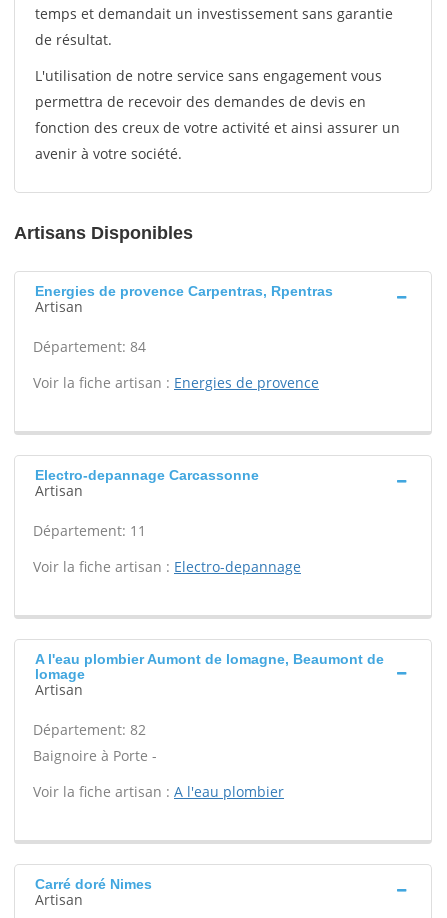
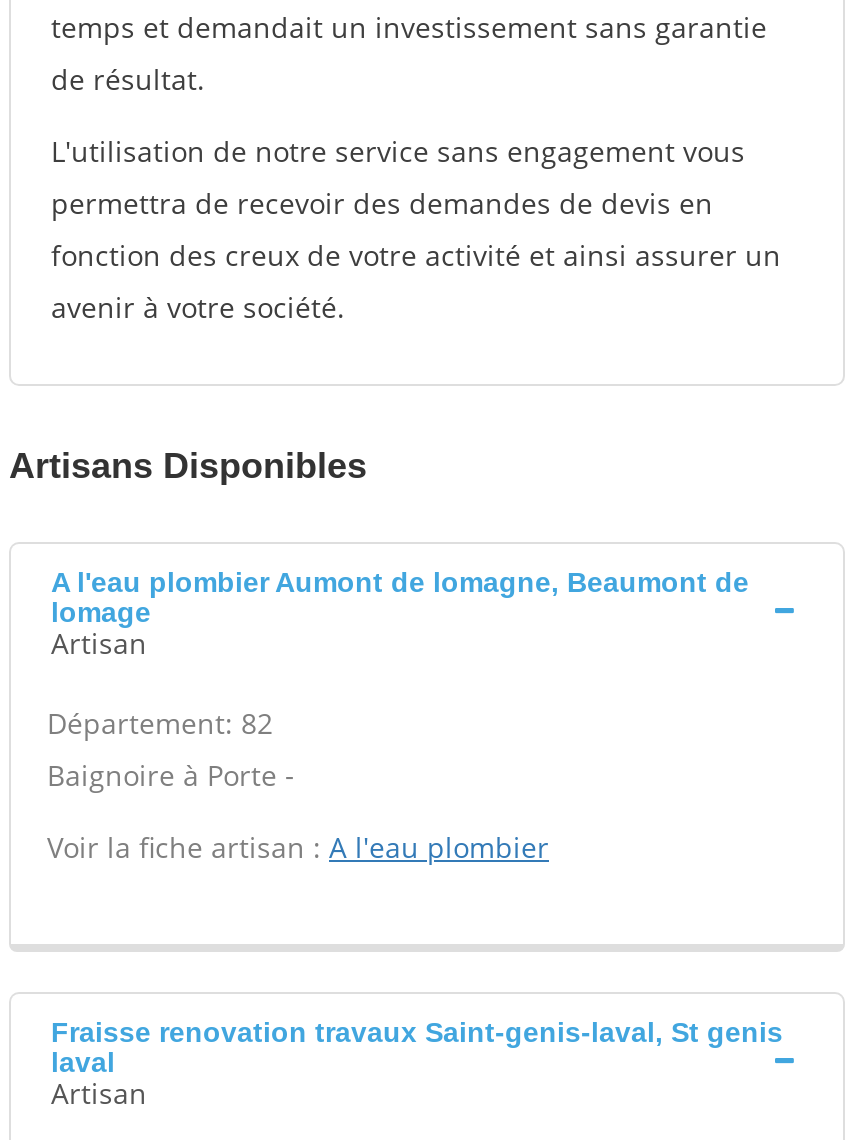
- Energies de provence Carpentras, Rpentras
- Artisan
- Département: 84
- Voir la fiche artisan : Energies de provence

- Electro-depannage Carcassonne
- Artisan
- Département: 11
- Voir la fiche artisan : Electro-depannage

- Carré doré Nimes
+ Fraisse renovation travaux Saint-genis-laval, St genis
+ laval
